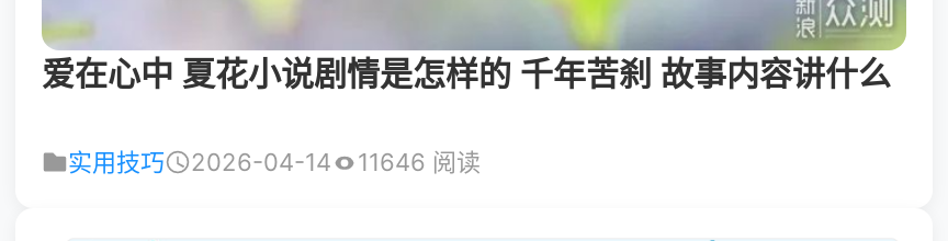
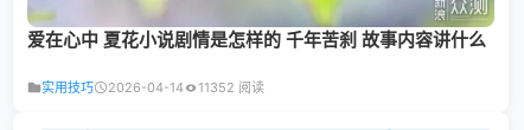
- 实用技巧 2026-04-14 11646 阅读
+ 实用技巧 2026-04-14 11352 阅读
